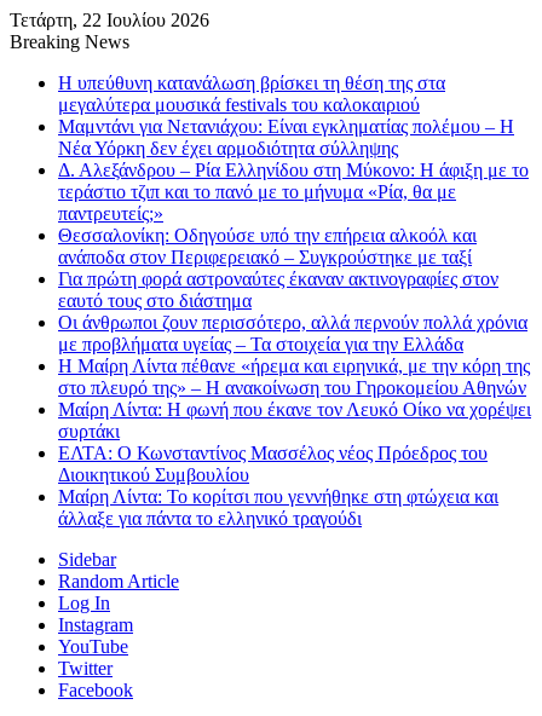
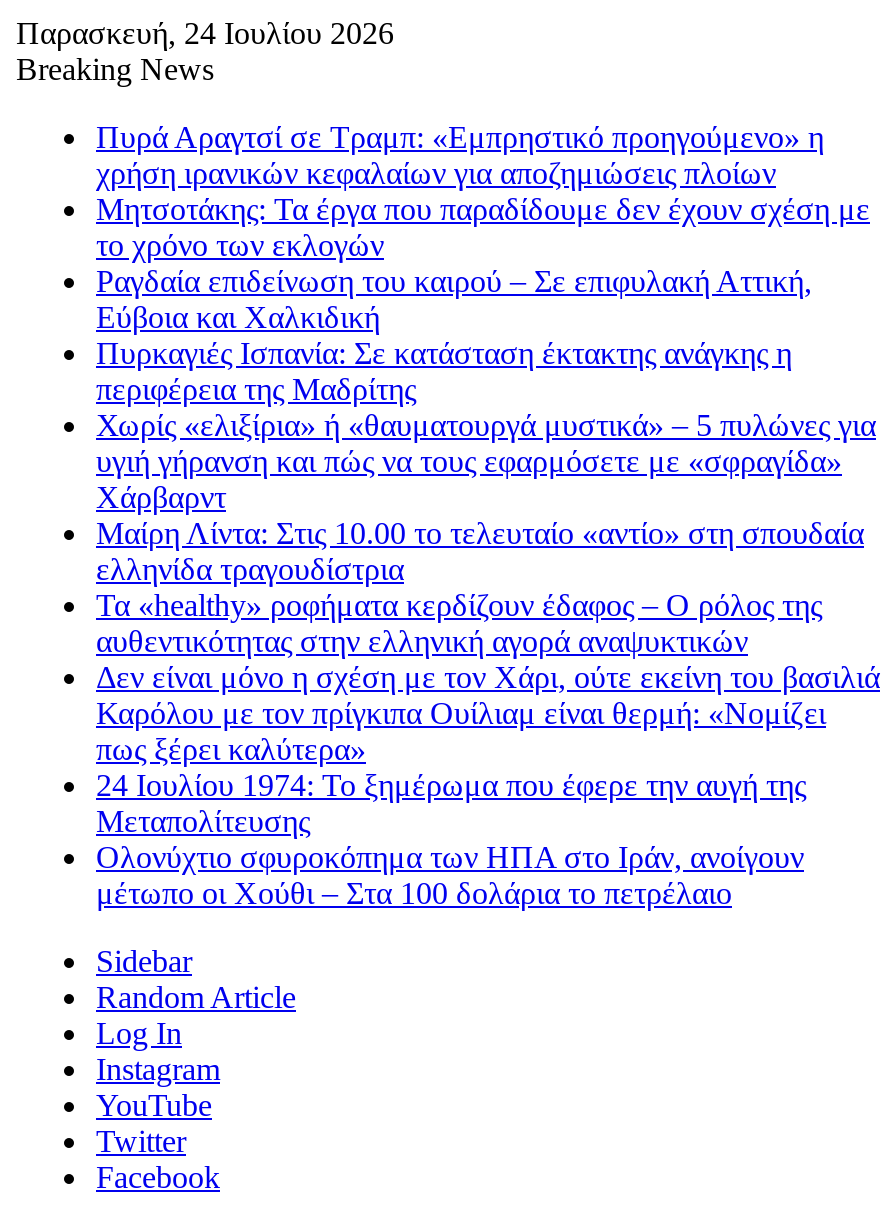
- Τετάρτη, 22 Ιουλίου 2026
+ Παρασκευή, 24 Ιουλίου 2026

- Η υπεύθυνη κατανάλωση βρίσκει τη θέση της στα
- μεγαλύτερα μουσικά festivals του καλοκαιριού
- Μαμντάνι για Νετανιάχου: Eίναι εγκληματίας πολέμου – H
- Nέα Υόρκη δεν έχει αρμοδιότητα σύλληψης
- Δ. Αλεξάνδρου – Ρία Ελληνίδου στη Μύκονο: Η άφιξη με το
- τεράστιο τζιπ και το πανό με το μήνυμα «Ρία, θα με
- παντρευτείς;»
- Θεσσαλονίκη: Οδηγούσε υπό την επήρεια αλκοόλ και
- ανάποδα στον Περιφερειακό – Συγκρούστηκε με ταξί
- Για πρώτη φορά αστροναύτες έκαναν ακτινογραφίες στον
- εαυτό τους στο διάστημα
- Οι άνθρωποι ζουν περισσότερο, αλλά περνούν πολλά χρόνια
- με προβλήματα υγείας – Τα στοιχεία για την Ελλάδα
- Η Μαίρη Λίντα πέθανε «ήρεμα και ειρηνικά, με την κόρη της
- στο πλευρό της» – Η ανακοίνωση του Γηροκομείου Αθηνών
- Μαίρη Λίντα: Η φωνή που έκανε τον Λευκό Οίκο να χορέψει
- συρτάκι
- ΕΛΤΑ: Ο Κωνσταντίνος Μασσέλος νέος Πρόεδρος του
- Διοικητικού Συμβουλίου
- Μαίρη Λίντα: Το κορίτσι που γεννήθηκε στη φτώχεια και
- άλλαξε για πάντα το ελληνικό τραγούδι
+ Πυρά Αραγτσί σε Τραμπ: «Εμπρηστικό προηγούμενο» η
+ χρήση ιρανικών κεφαλαίων για αποζημιώσεις πλοίων
+ Μητσοτάκης: Τα έργα που παραδίδουμε δεν έχουν σχέση με
+ το χρόνο των εκλογών
+ Ραγδαία επιδείνωση του καιρού – Σε επιφυλακή Αττική,
+ Εύβοια και Χαλκιδική
+ Πυρκαγιές Ισπανία: Σε κατάσταση έκτακτης ανάγκης η
+ περιφέρεια της Μαδρίτης
+ Χωρίς «ελιξίρια» ή «θαυματουργά μυστικά» – 5 πυλώνες για
+ υγιή γήρανση και πώς να τους εφαρμόσετε με «σφραγίδα»
+ Χάρβαρντ
+ Μαίρη Λίντα: Στις 10.00 το τελευταίο «αντίο» στη σπουδαία
+ ελληνίδα τραγουδίστρια
+ Τα «healthy» ροφήματα κερδίζουν έδαφος – Ο ρόλος της
+ αυθεντικότητας στην ελληνική αγορά αναψυκτικών
+ Δεν είναι μόνο η σχέση με τον Χάρι, ούτε εκείνη του βασιλιά
+ Καρόλου με τον πρίγκιπα Ουίλιαμ είναι θερμή: «Νομίζει
+ πως ξέρει καλύτερα»
+ 24 Ιουλίου 1974: Το ξημέρωμα που έφερε την αυγή της
+ Μεταπολίτευσης
+ Ολονύχτιο σφυροκόπημα των ΗΠΑ στο Ιράν, ανοίγουν
+ μέτωπο οι Χούθι – Στα 100 δολάρια το πετρέλαιο
